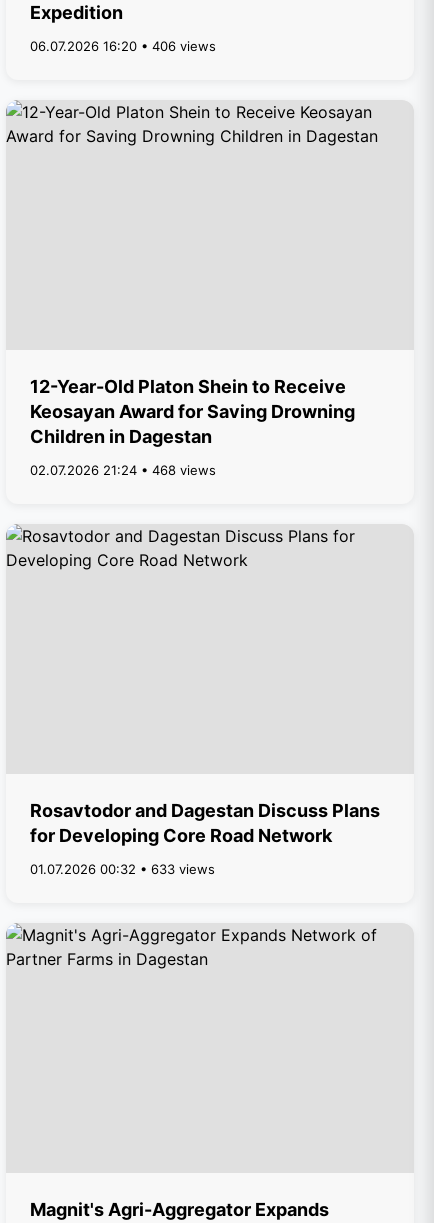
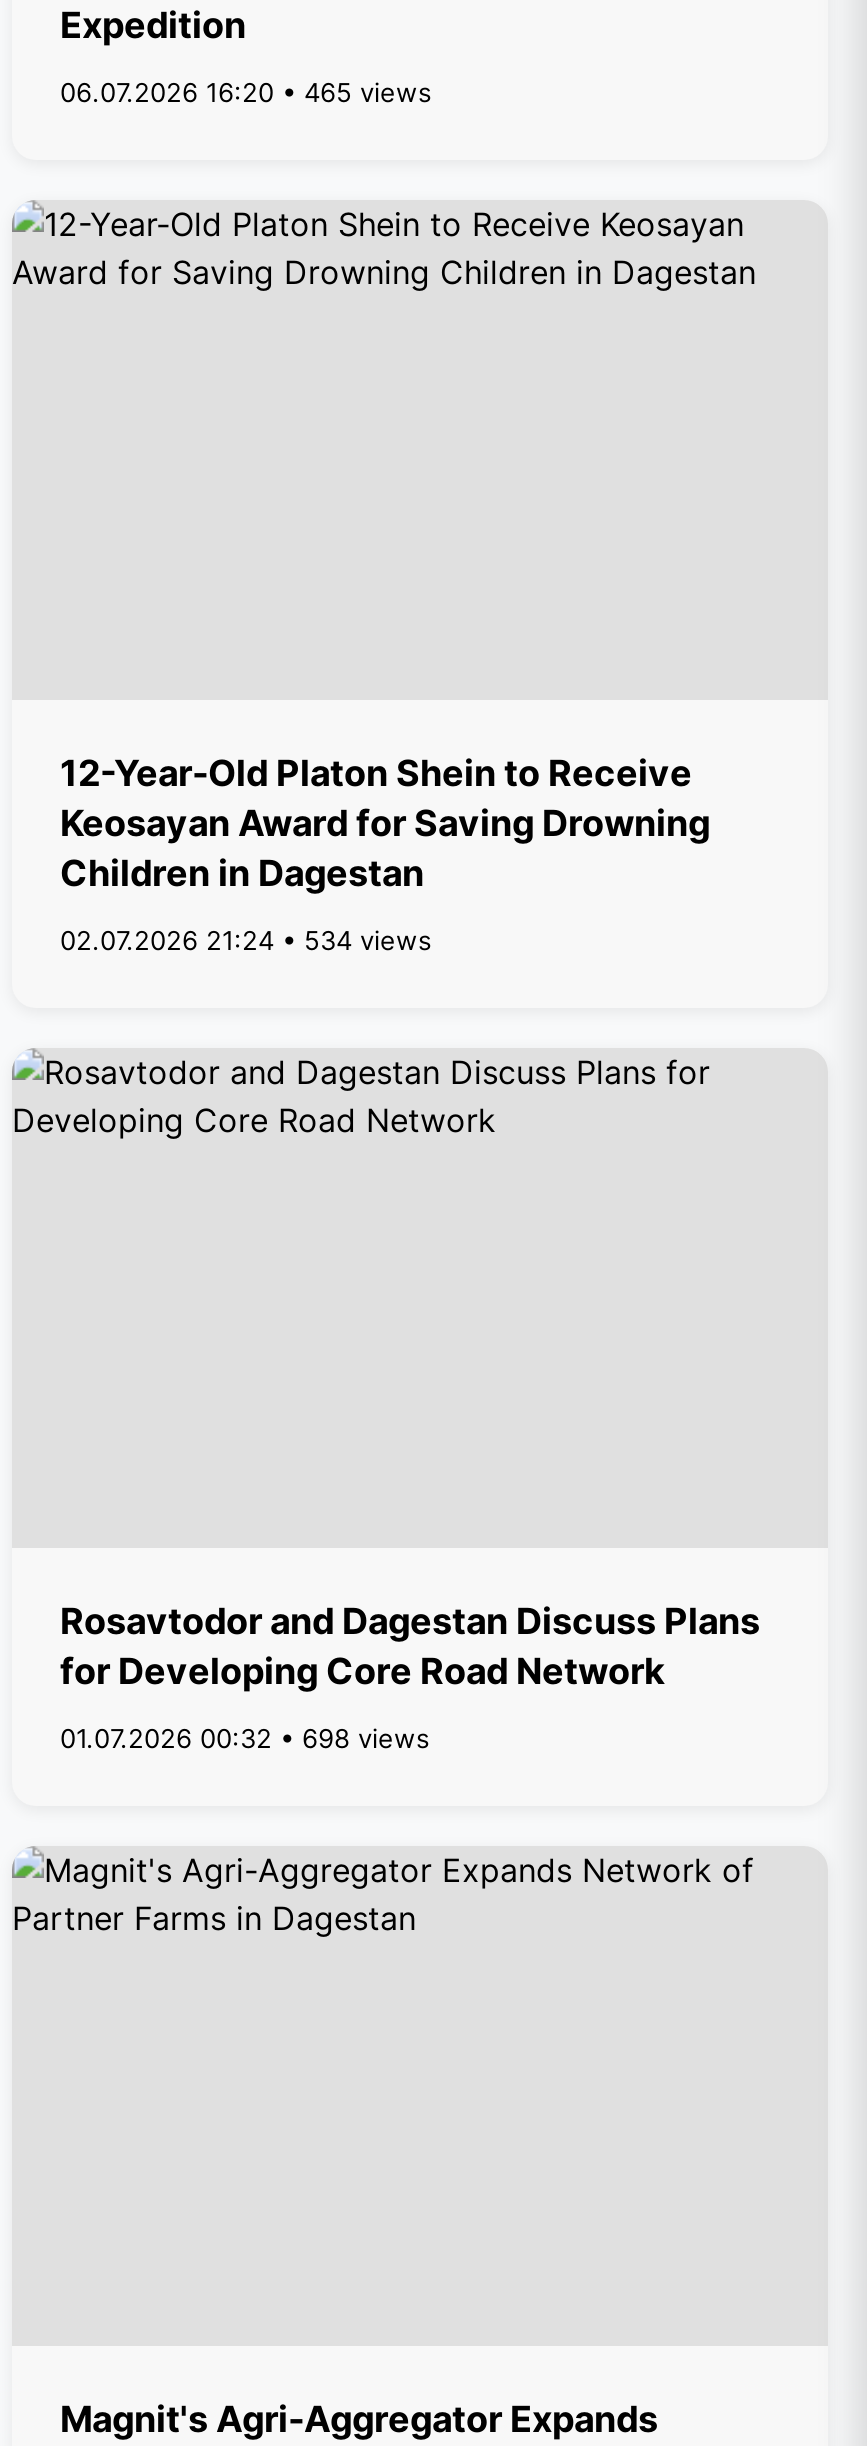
- 06.07.2026 16:20 • 406 views
+ 06.07.2026 16:20 • 465 views

- 02.07.2026 21:24 • 468 views
+ 02.07.2026 21:24 • 534 views

- 01.07.2026 00:32 • 633 views
+ 01.07.2026 00:32 • 698 views
